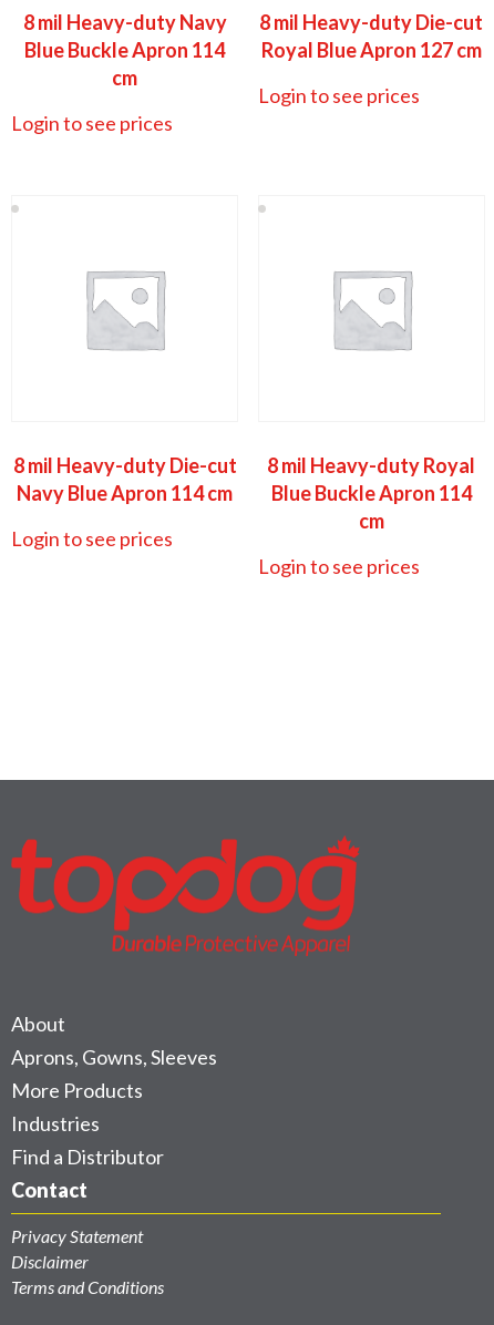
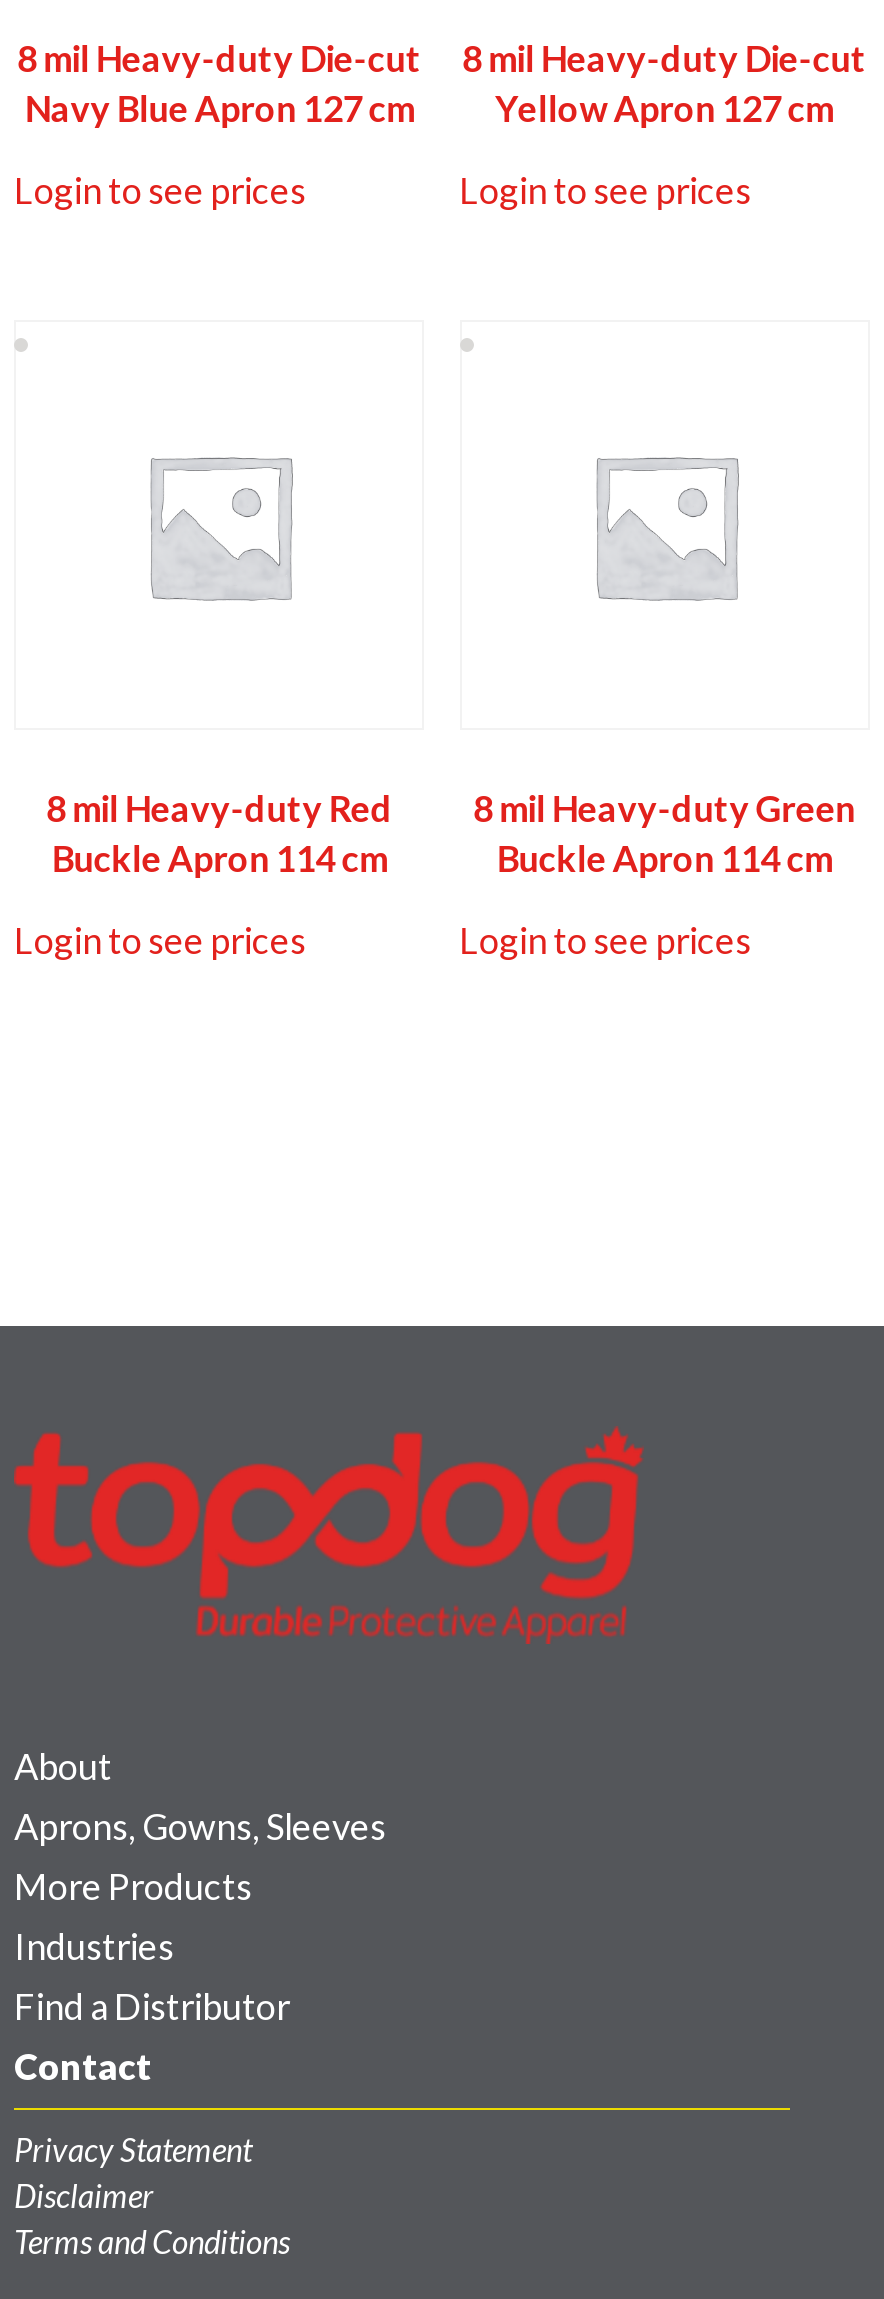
- 8 mil Heavy-duty Navy
- Blue Buckle Apron 114
- cm
+ 8 mil Heavy-duty Die-cut
+ Navy Blue Apron 127 cm

- Royal Blue Apron 127 cm
+ Yellow Apron 127 cm

- 8 mil Heavy-duty Die-cut
- Navy Blue Apron 114 cm
+ 8 mil Heavy-duty Red
+ Buckle Apron 114 cm

- 8 mil Heavy-duty Royal
- Blue Buckle Apron 114
- cm
+ 8 mil Heavy-duty Green
+ Buckle Apron 114 cm
